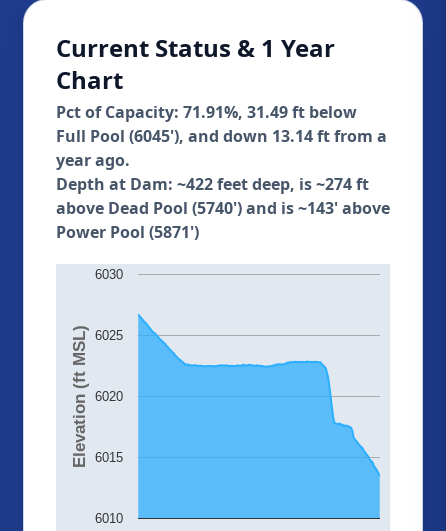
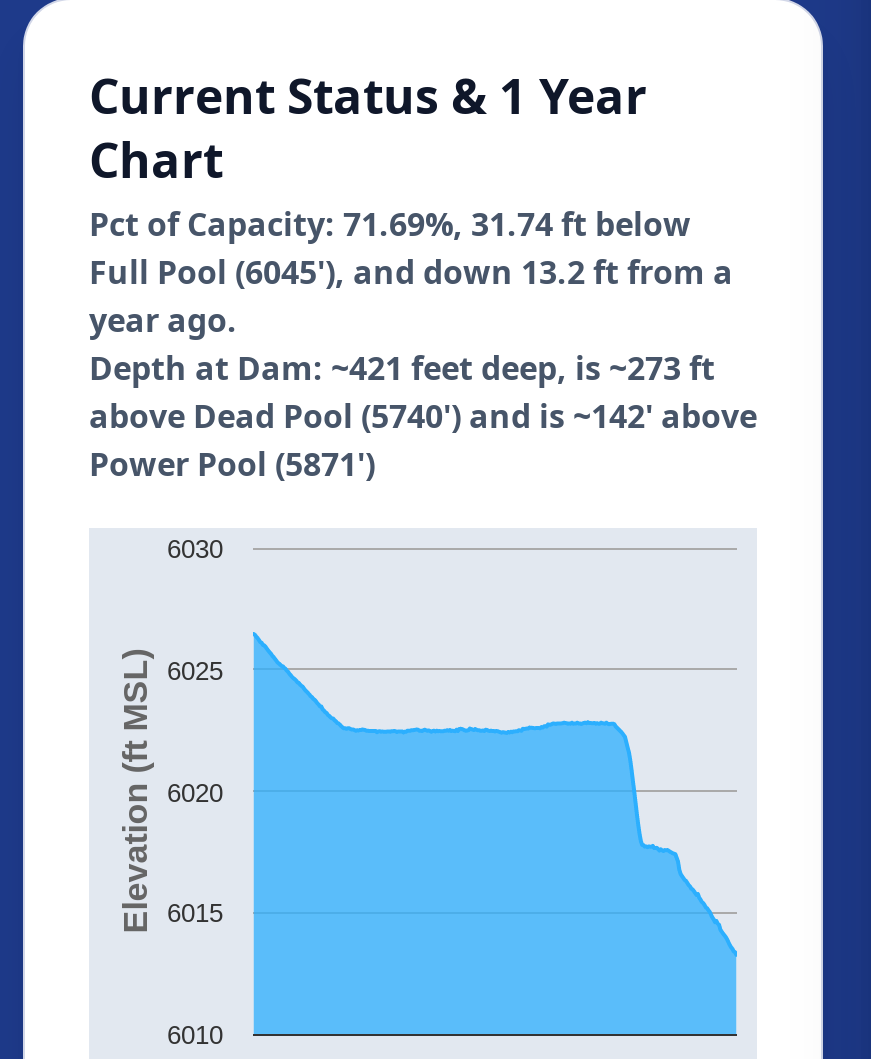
- Pct of Capacity: 71.91%, 31.49 ft below
+ Pct of Capacity: 71.69%, 31.74 ft below

- Full Pool (6045'), and down 13.14 ft from a
+ Full Pool (6045'), and down 13.2 ft from a

- Depth at Dam: ~422 feet deep, is ~274 ft
+ Depth at Dam: ~421 feet deep, is ~273 ft

- above Dead Pool (5740') and is ~143' above
+ above Dead Pool (5740') and is ~142' above
